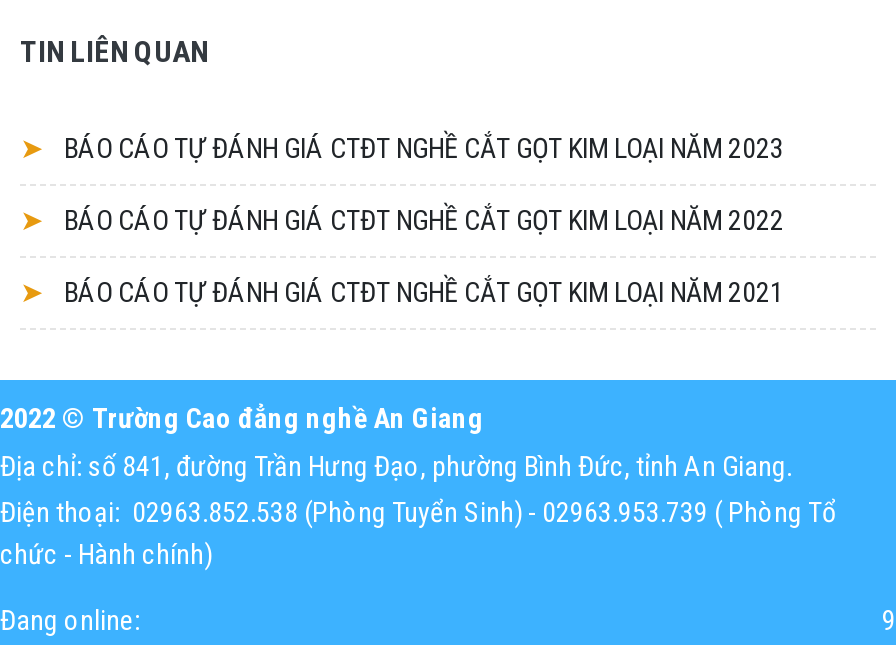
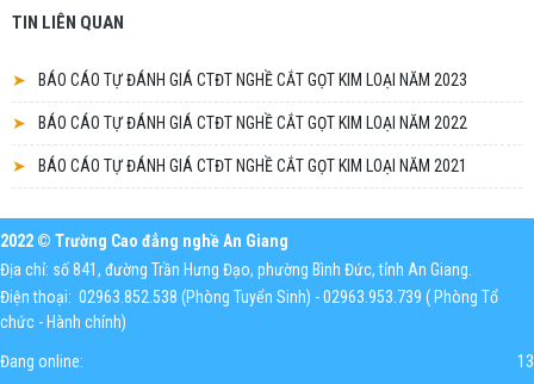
- 9
+ 13
